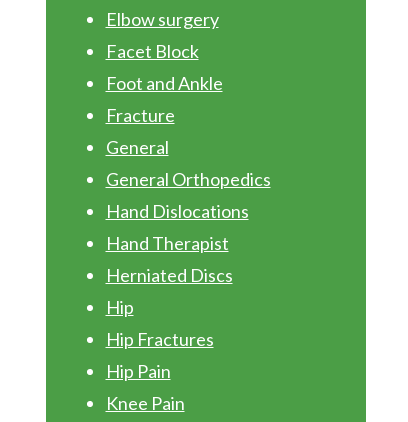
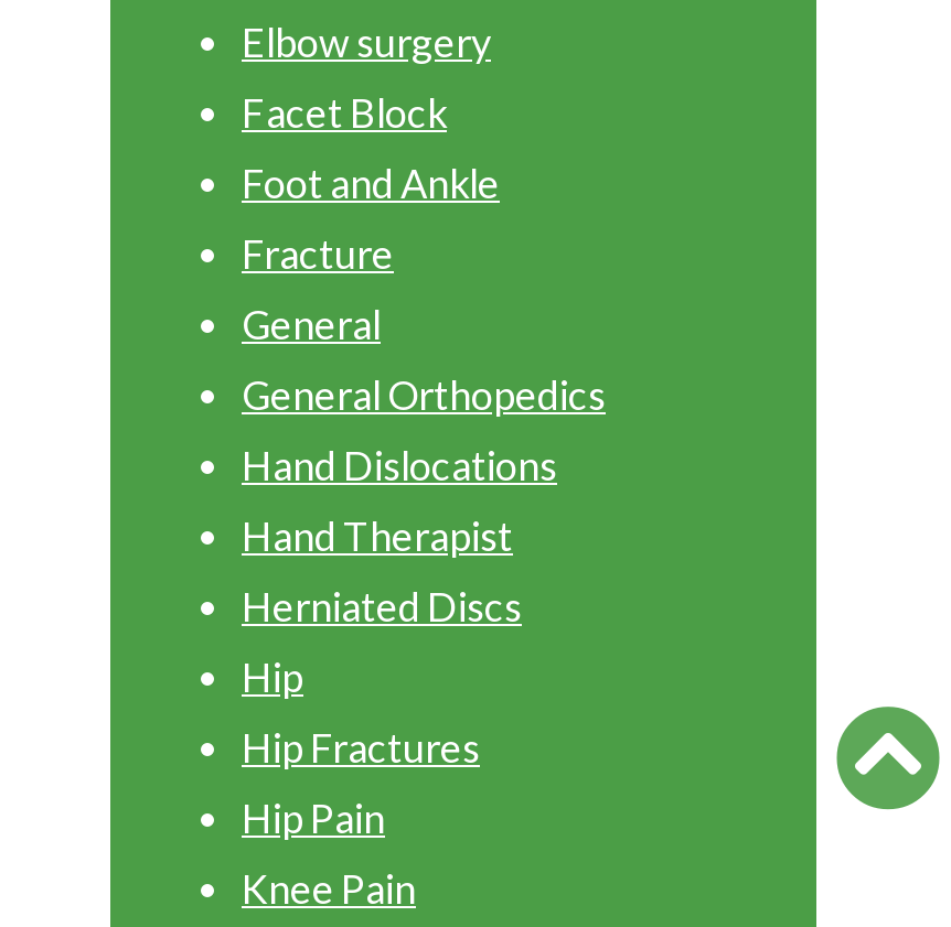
+ [image]
